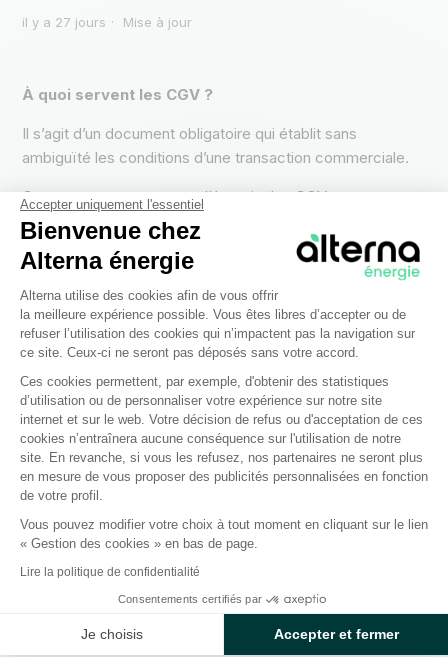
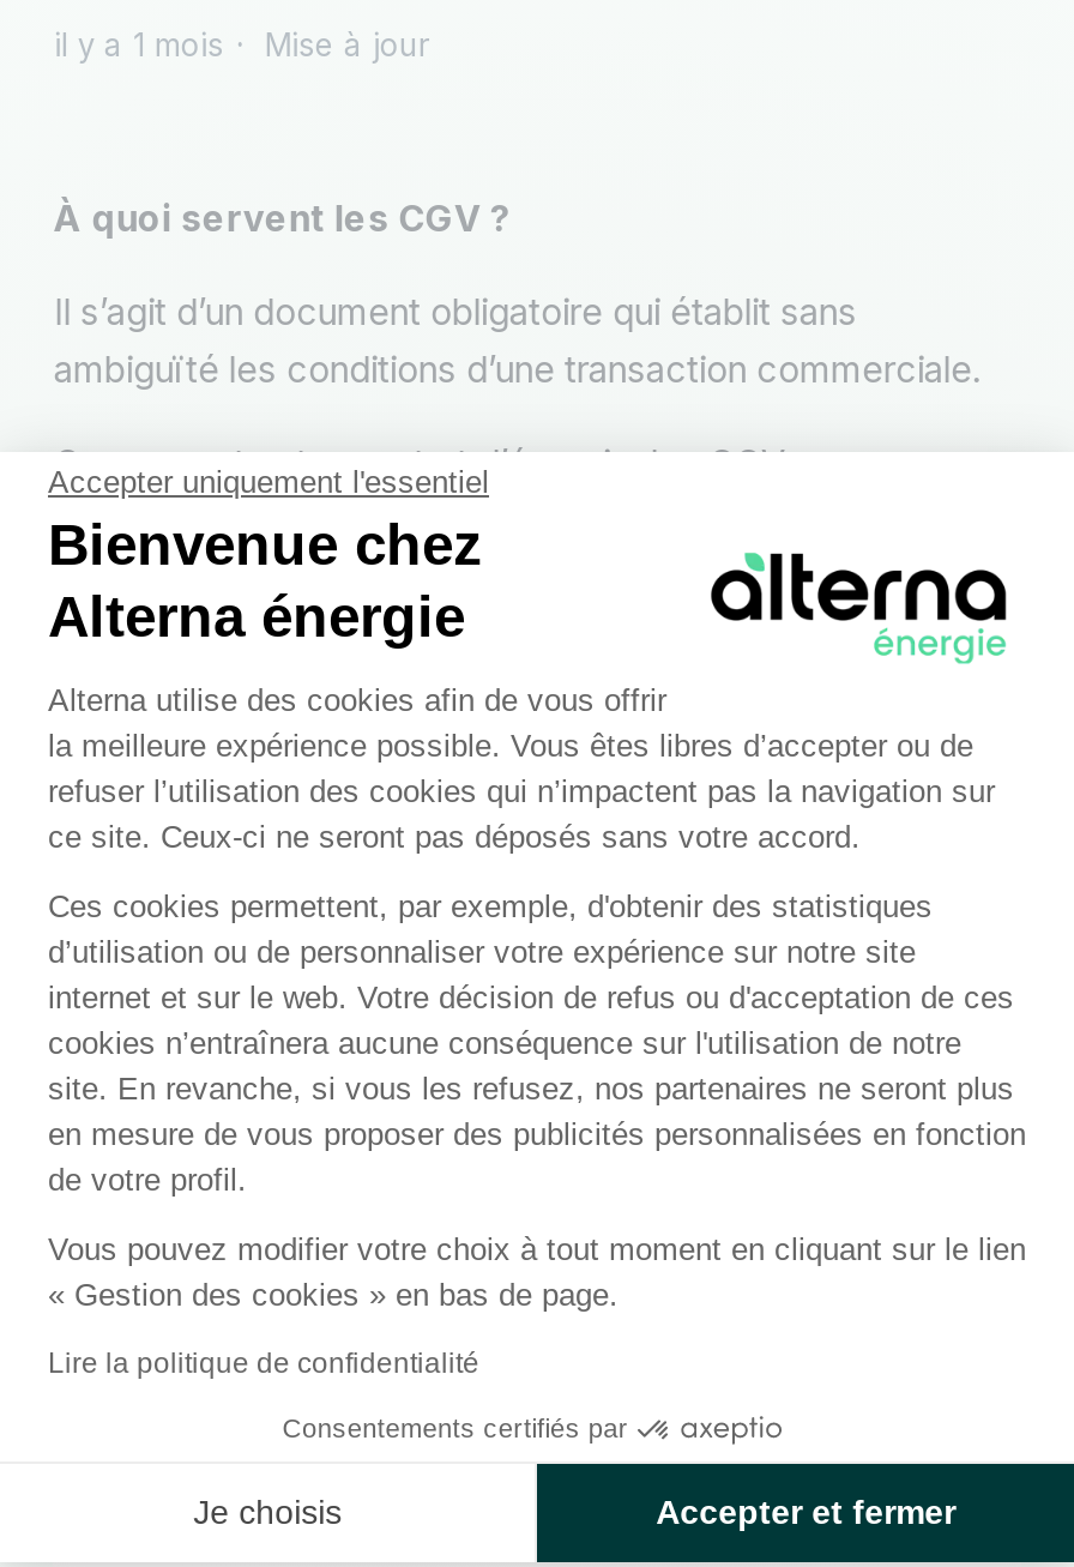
- il y a 27 jours Mise à jour
+ il y a 1 mois Mise à jour
